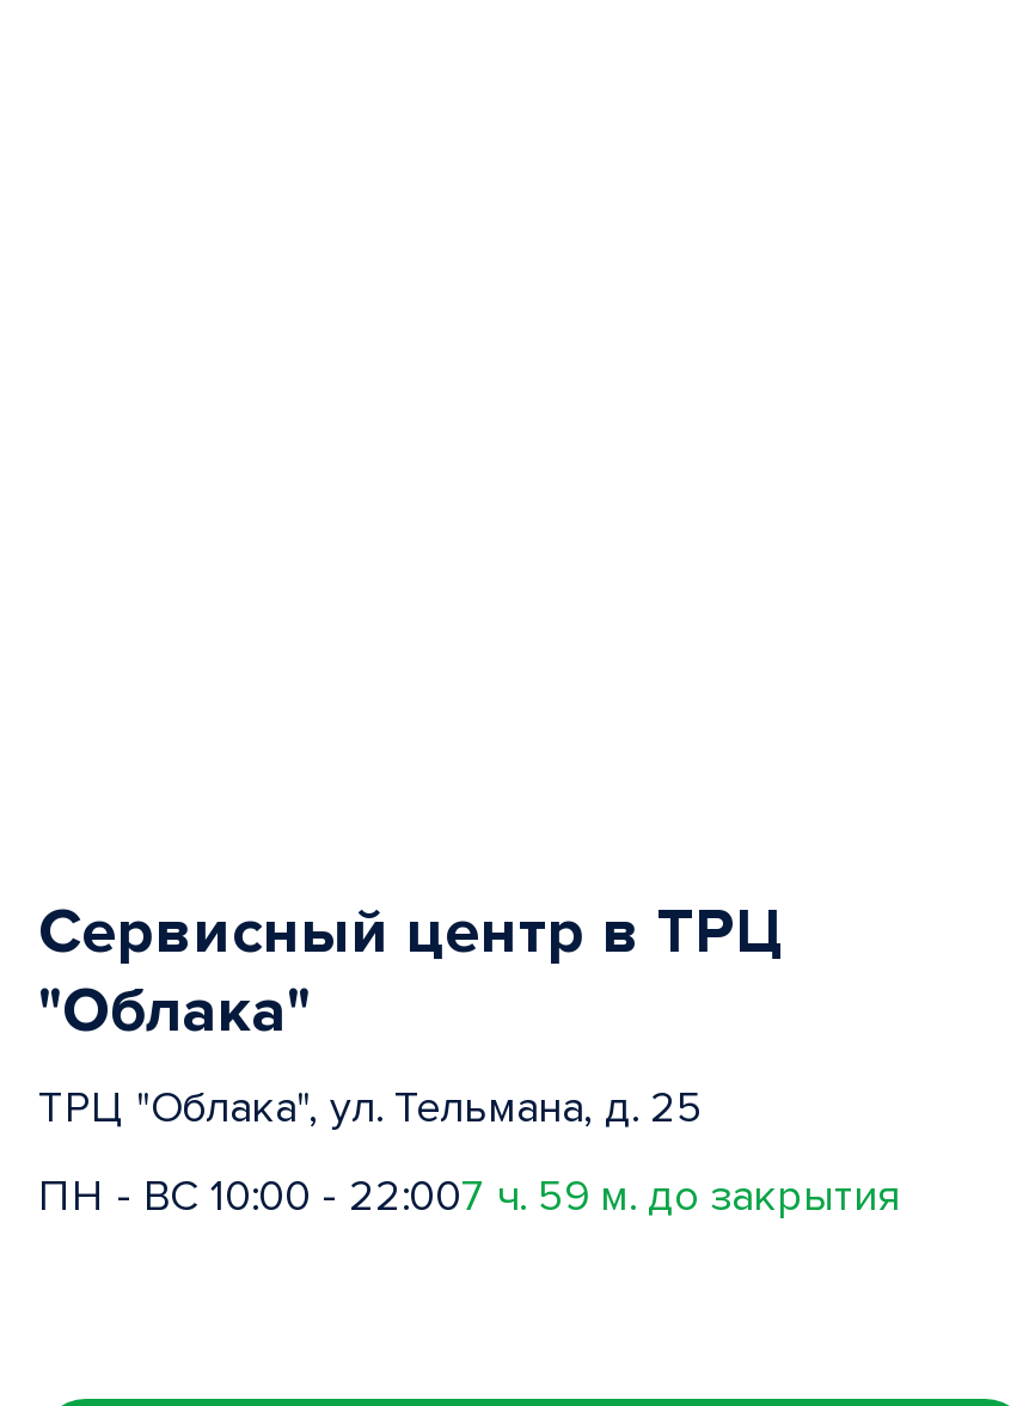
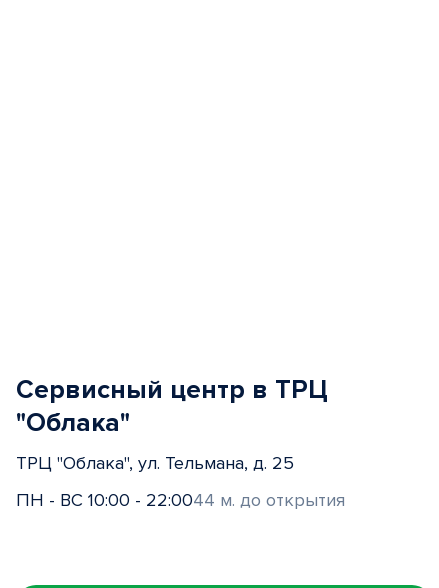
- ПН - ВС 10:00 - 22:007 ч. 59 м. до закрытия
+ ПН - ВС 10:00 - 22:0044 м. до открытия
